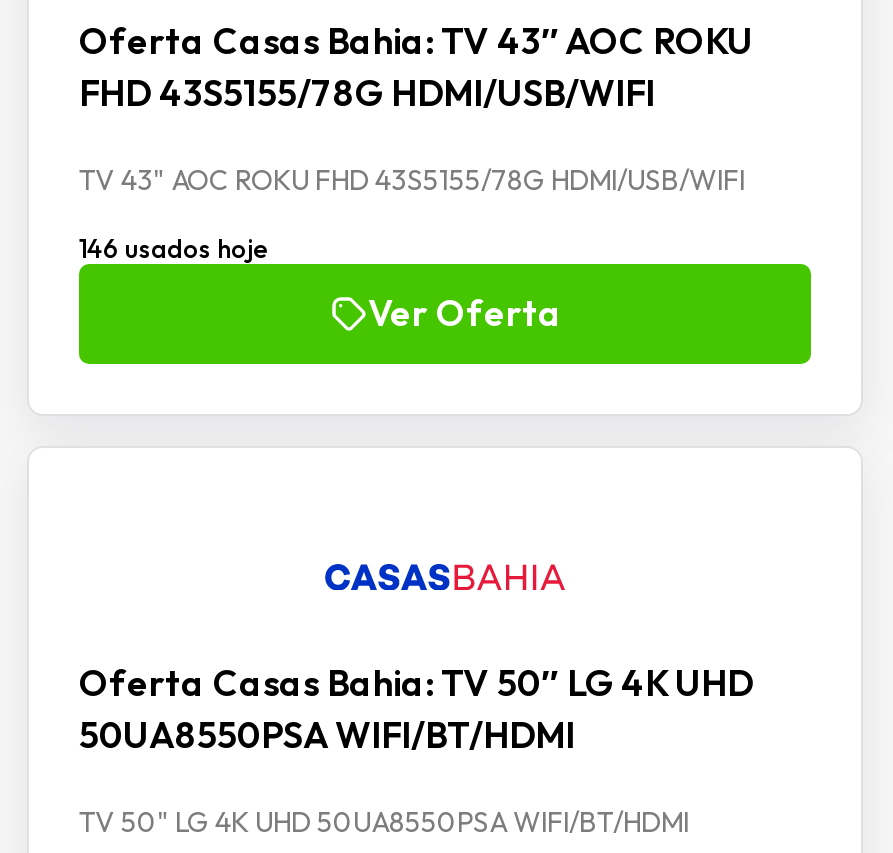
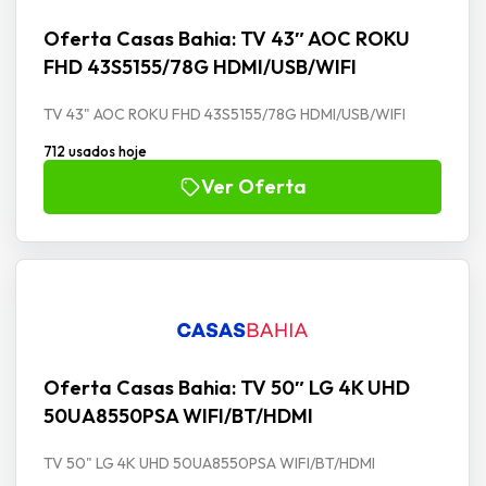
- 146 usados hoje
+ 712 usados hoje
